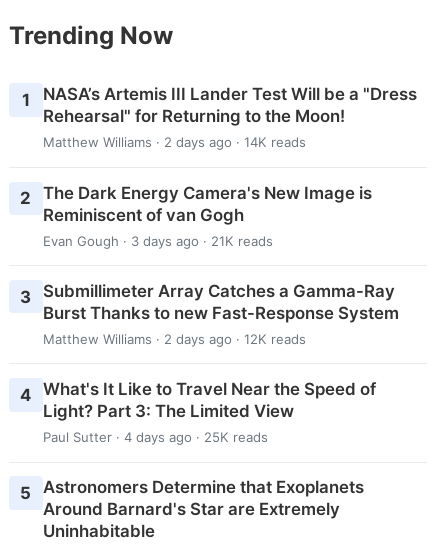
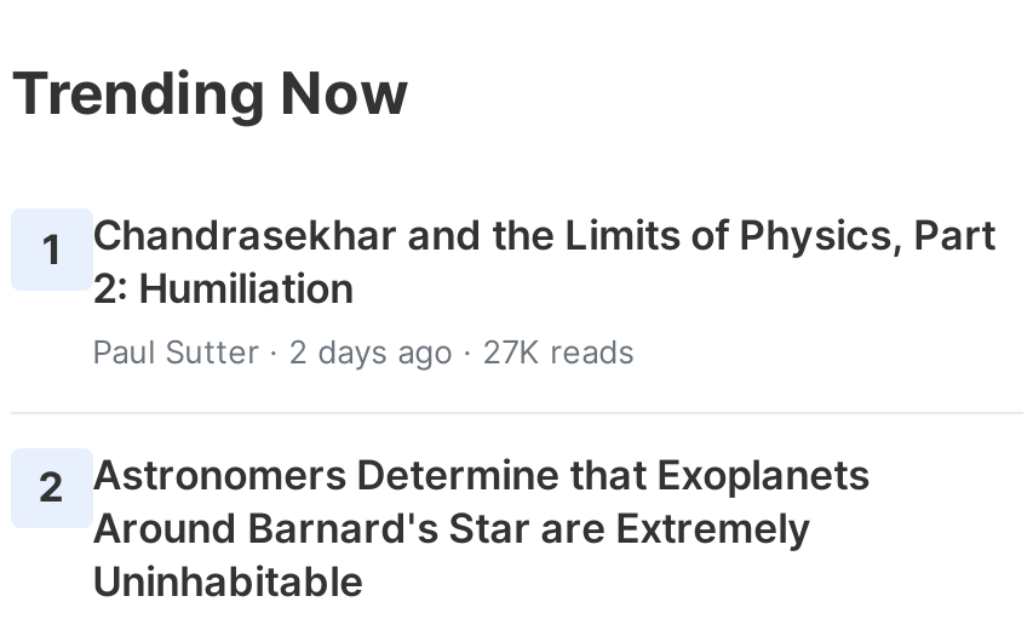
- NASA’s Artemis III Lander Test Will be a "Dress
- Rehearsal" for Returning to the Moon!
- Matthew Williams · 2 days ago · 14K reads
- 2 The Dark Energy Camera's New Image is
- Reminiscent of van Gogh
- Evan Gough · 3 days ago · 21K reads
- 3 Submillimeter Array Catches a Gamma-Ray
- Burst Thanks to new Fast-Response System
- Matthew Williams · 2 days ago · 12K reads
- 4 What's It Like to Travel Near the Speed of
- Light? Part 3: The Limited View
- Paul Sutter · 4 days ago · 25K reads
- 5 Astronomers Determine that Exoplanets
+ Chandrasekhar and the Limits of Physics, Part
+ 2: Humiliation
+ Paul Sutter · 2 days ago · 27K reads
+ 2 Astronomers Determine that Exoplanets
